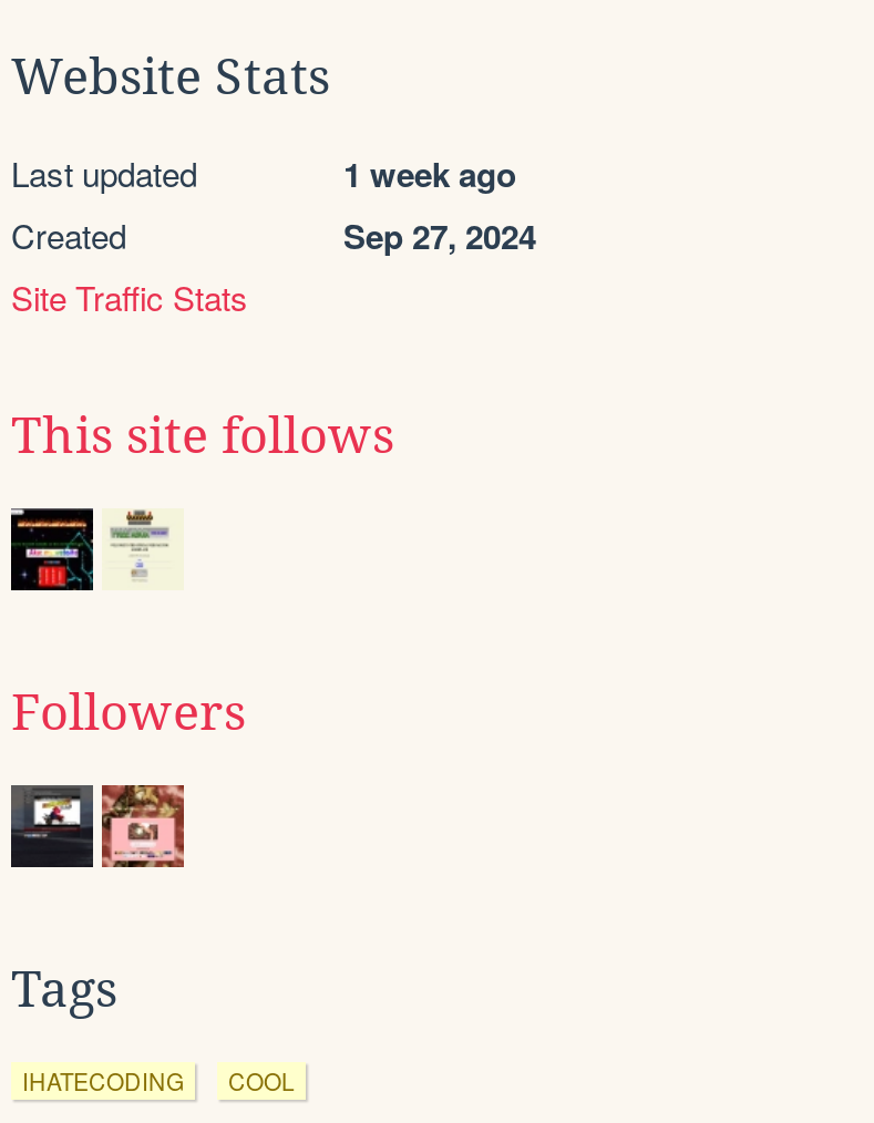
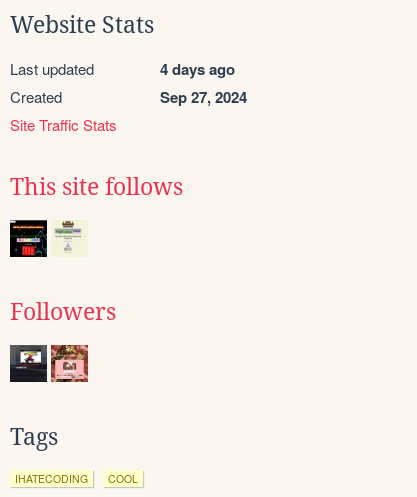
- 1 week ago
+ 4 days ago
